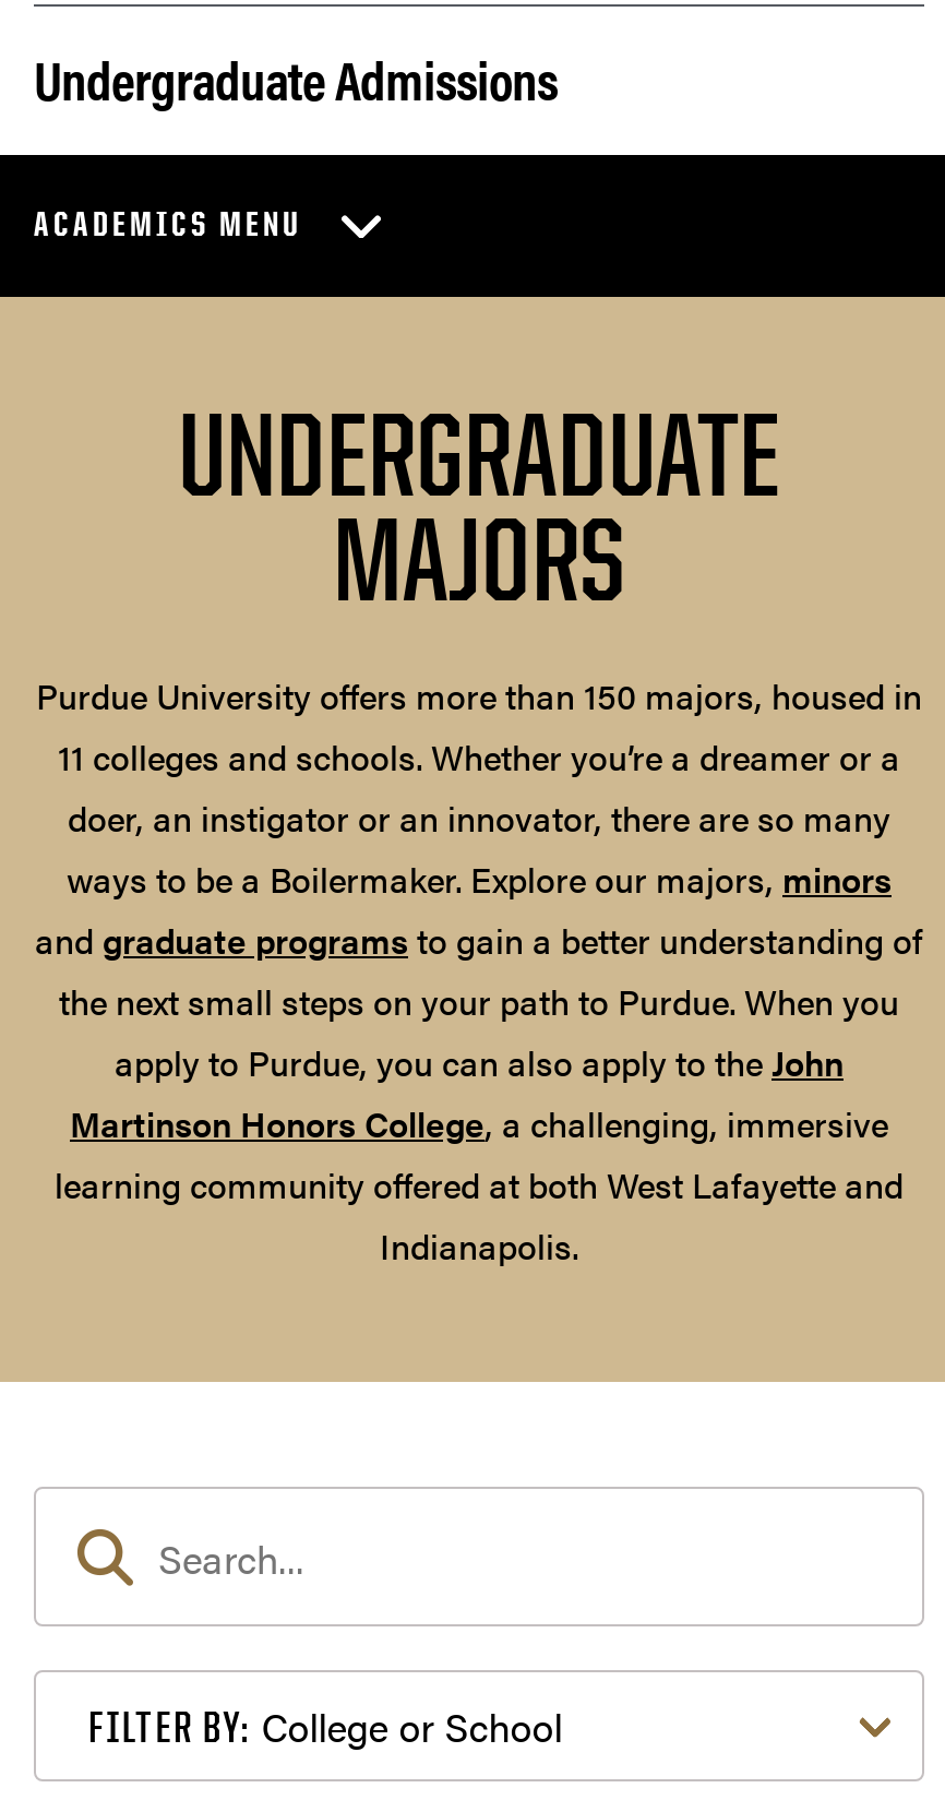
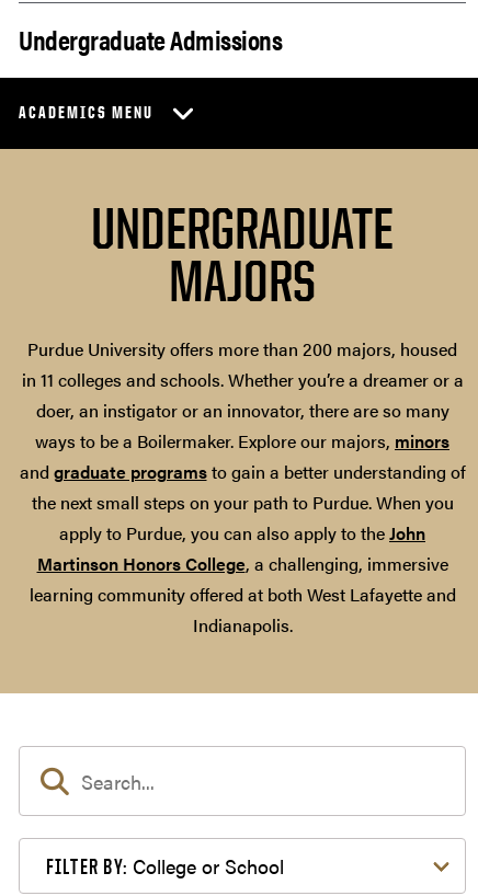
- Purdue University offers more than 150 majors, housed in
- 11 colleges and schools. Whether you’re a dreamer or a
+ Purdue University offers more than 200 majors, housed
+ in 11 colleges and schools. Whether you’re a dreamer or a
